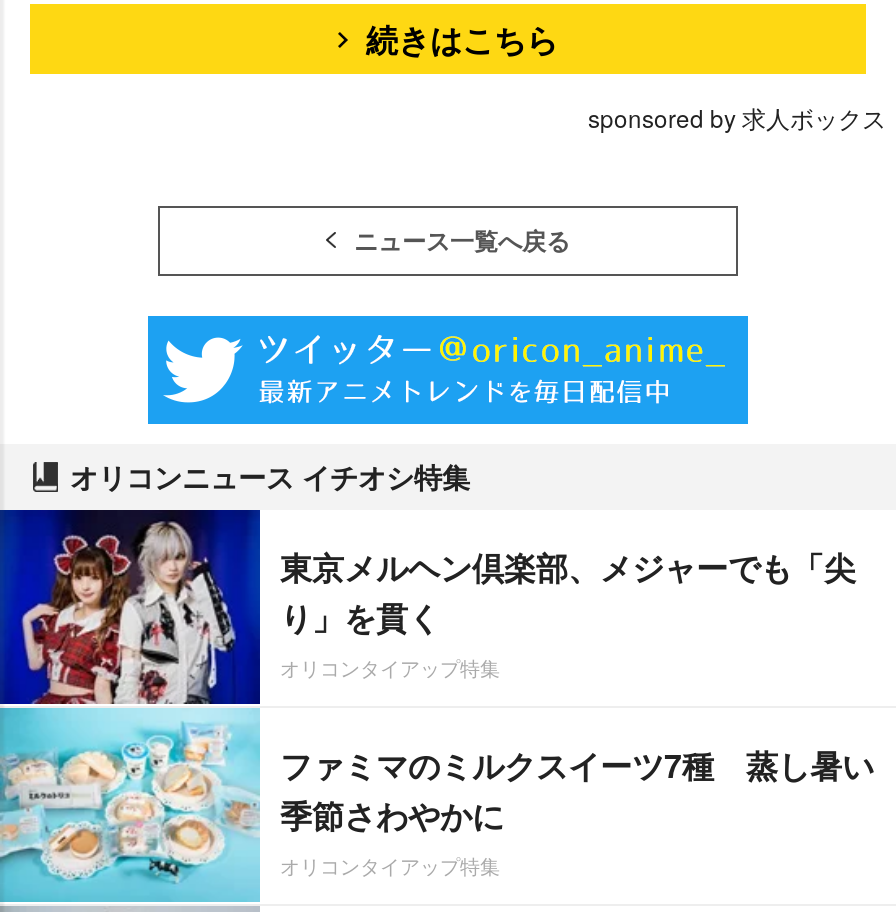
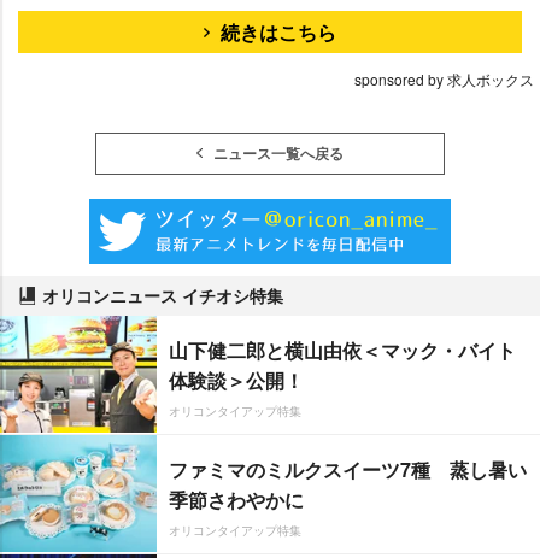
- [image]
- 東京メルヘン倶楽部、メジャーでも「尖
- り」を貫く
+ [image]
+ 山下健二郎と横山由依＜マック・バイト
+ 体験談＞公開！
